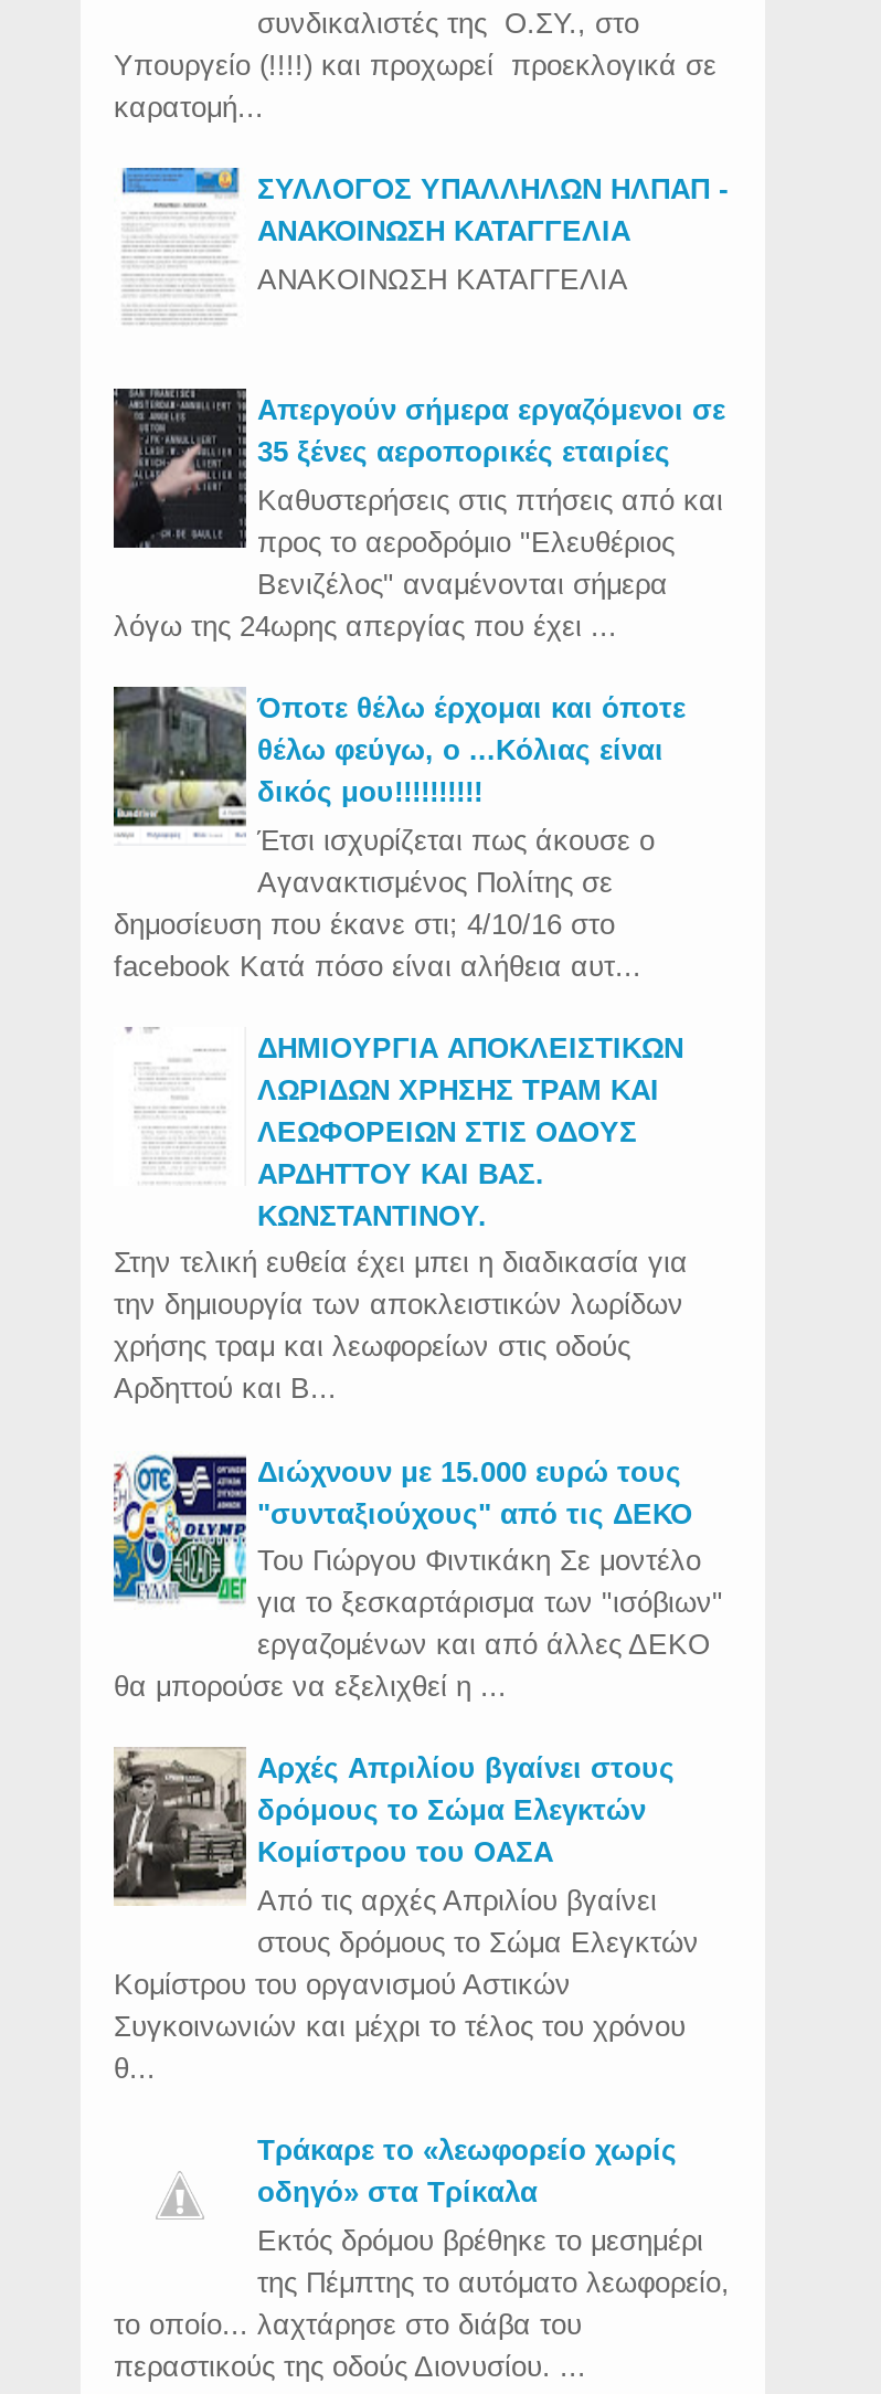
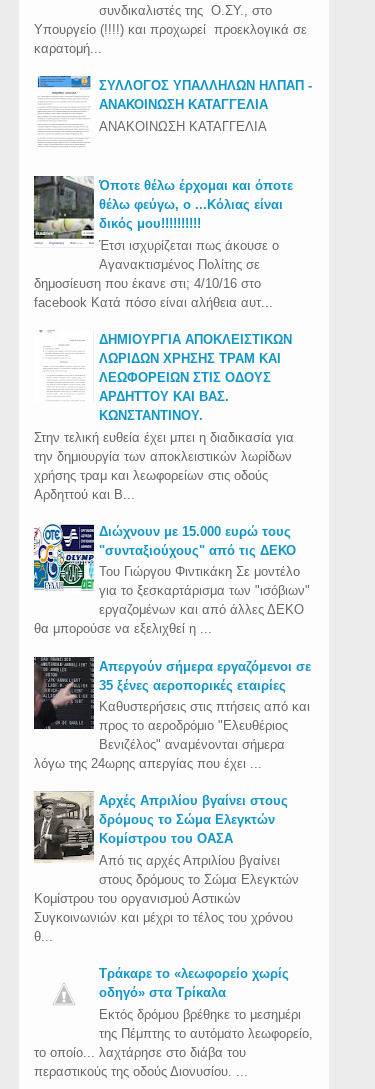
moved down: [image] | Απεργούν σήμερα εργαζόμενοι σε | 35 ξένες αεροπορικές εταιρίες | Καθυστερήσεις στις πτήσεις από και | προς το αεροδρόμιο "Ελευθέριος | Βενιζέλος" αναμένονται σήμερα | λόγω της 24ωρης απεργίας που έχει ...

moved up: [image] | Όποτε θέλω έρχομαι και όποτε | θέλω φεύγω, ο ...Κόλιας είναι | ... | εργαζομένων και από άλλες ΔΕΚΟ | θα μπορούσε να εξελιχθεί η ...
